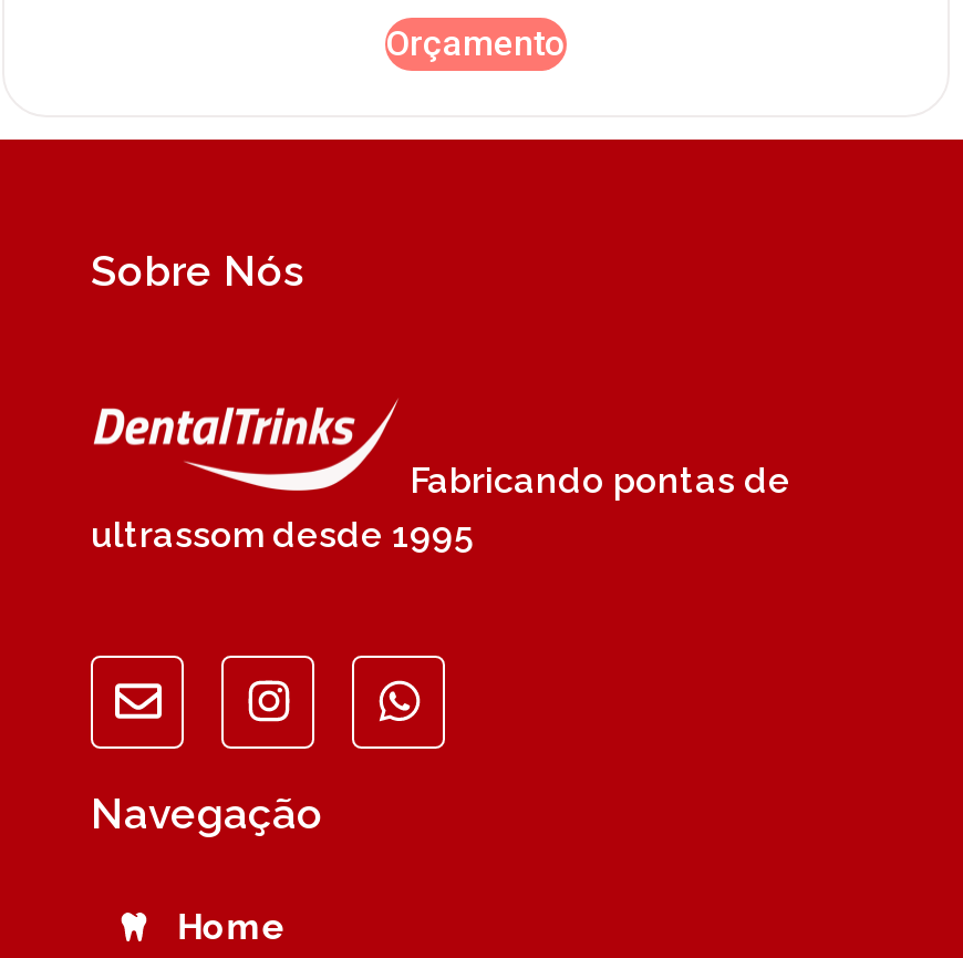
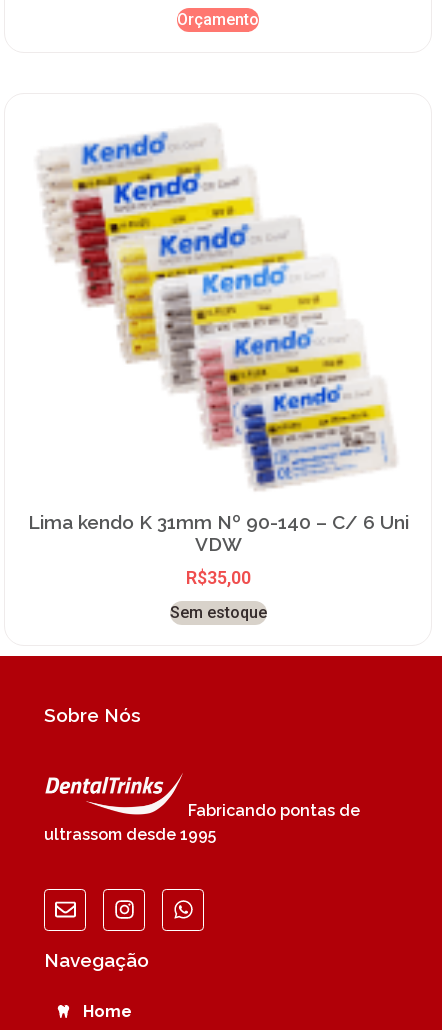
+ [image]
+ Lima kendo K 31mm Nº 90-140 – C/ 6 Uni
+ VDW
+ R$35,00
+ Sem estoque
